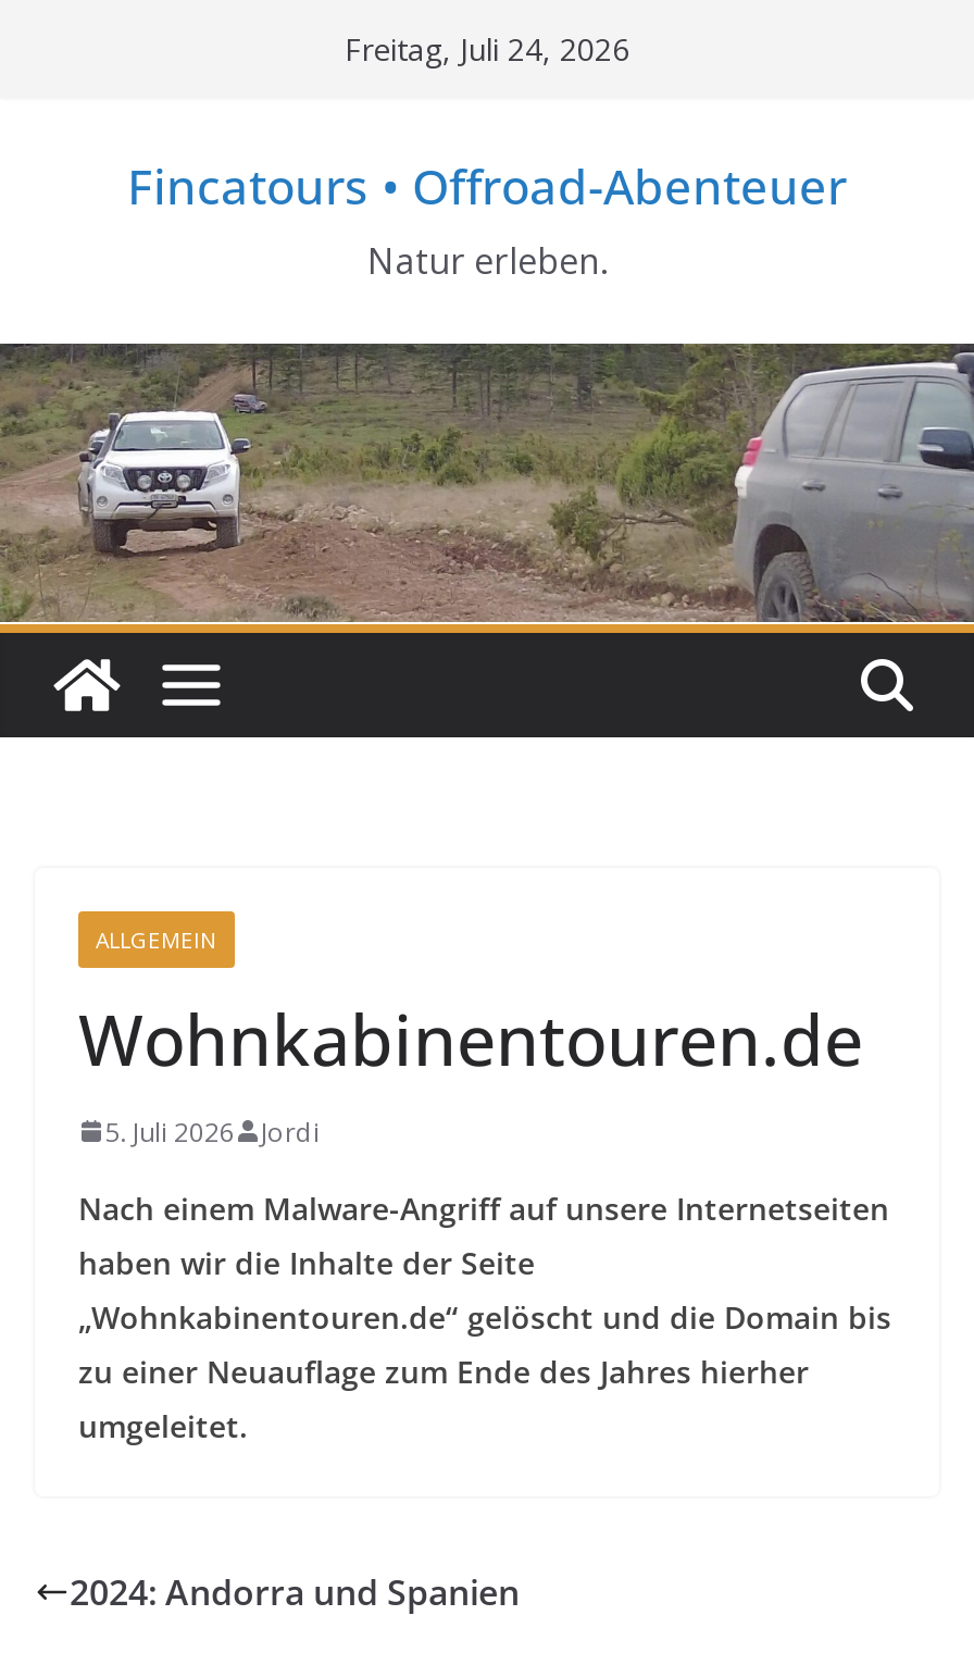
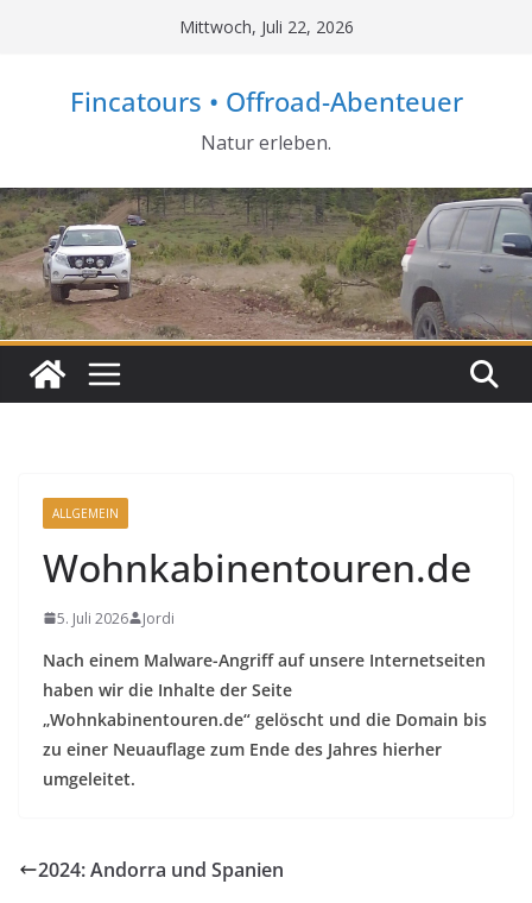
- Freitag, Juli 24, 2026
+ Mittwoch, Juli 22, 2026
